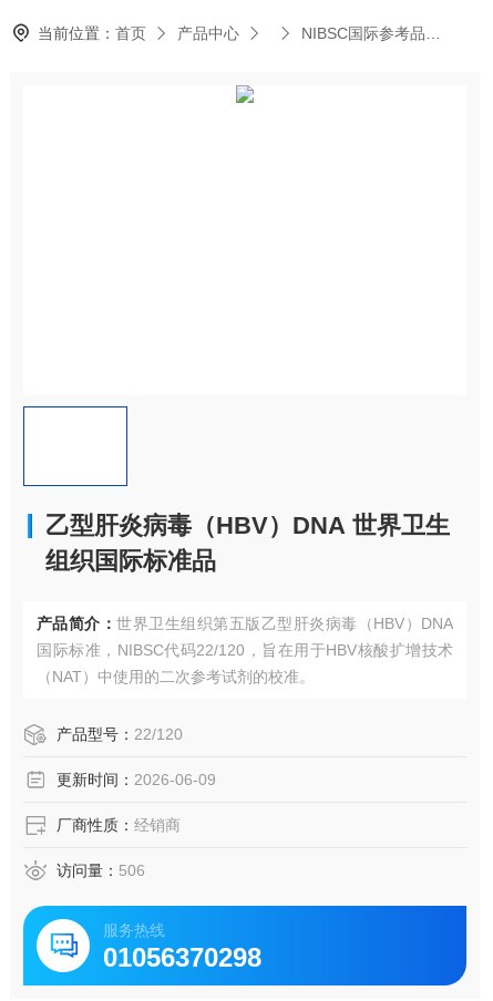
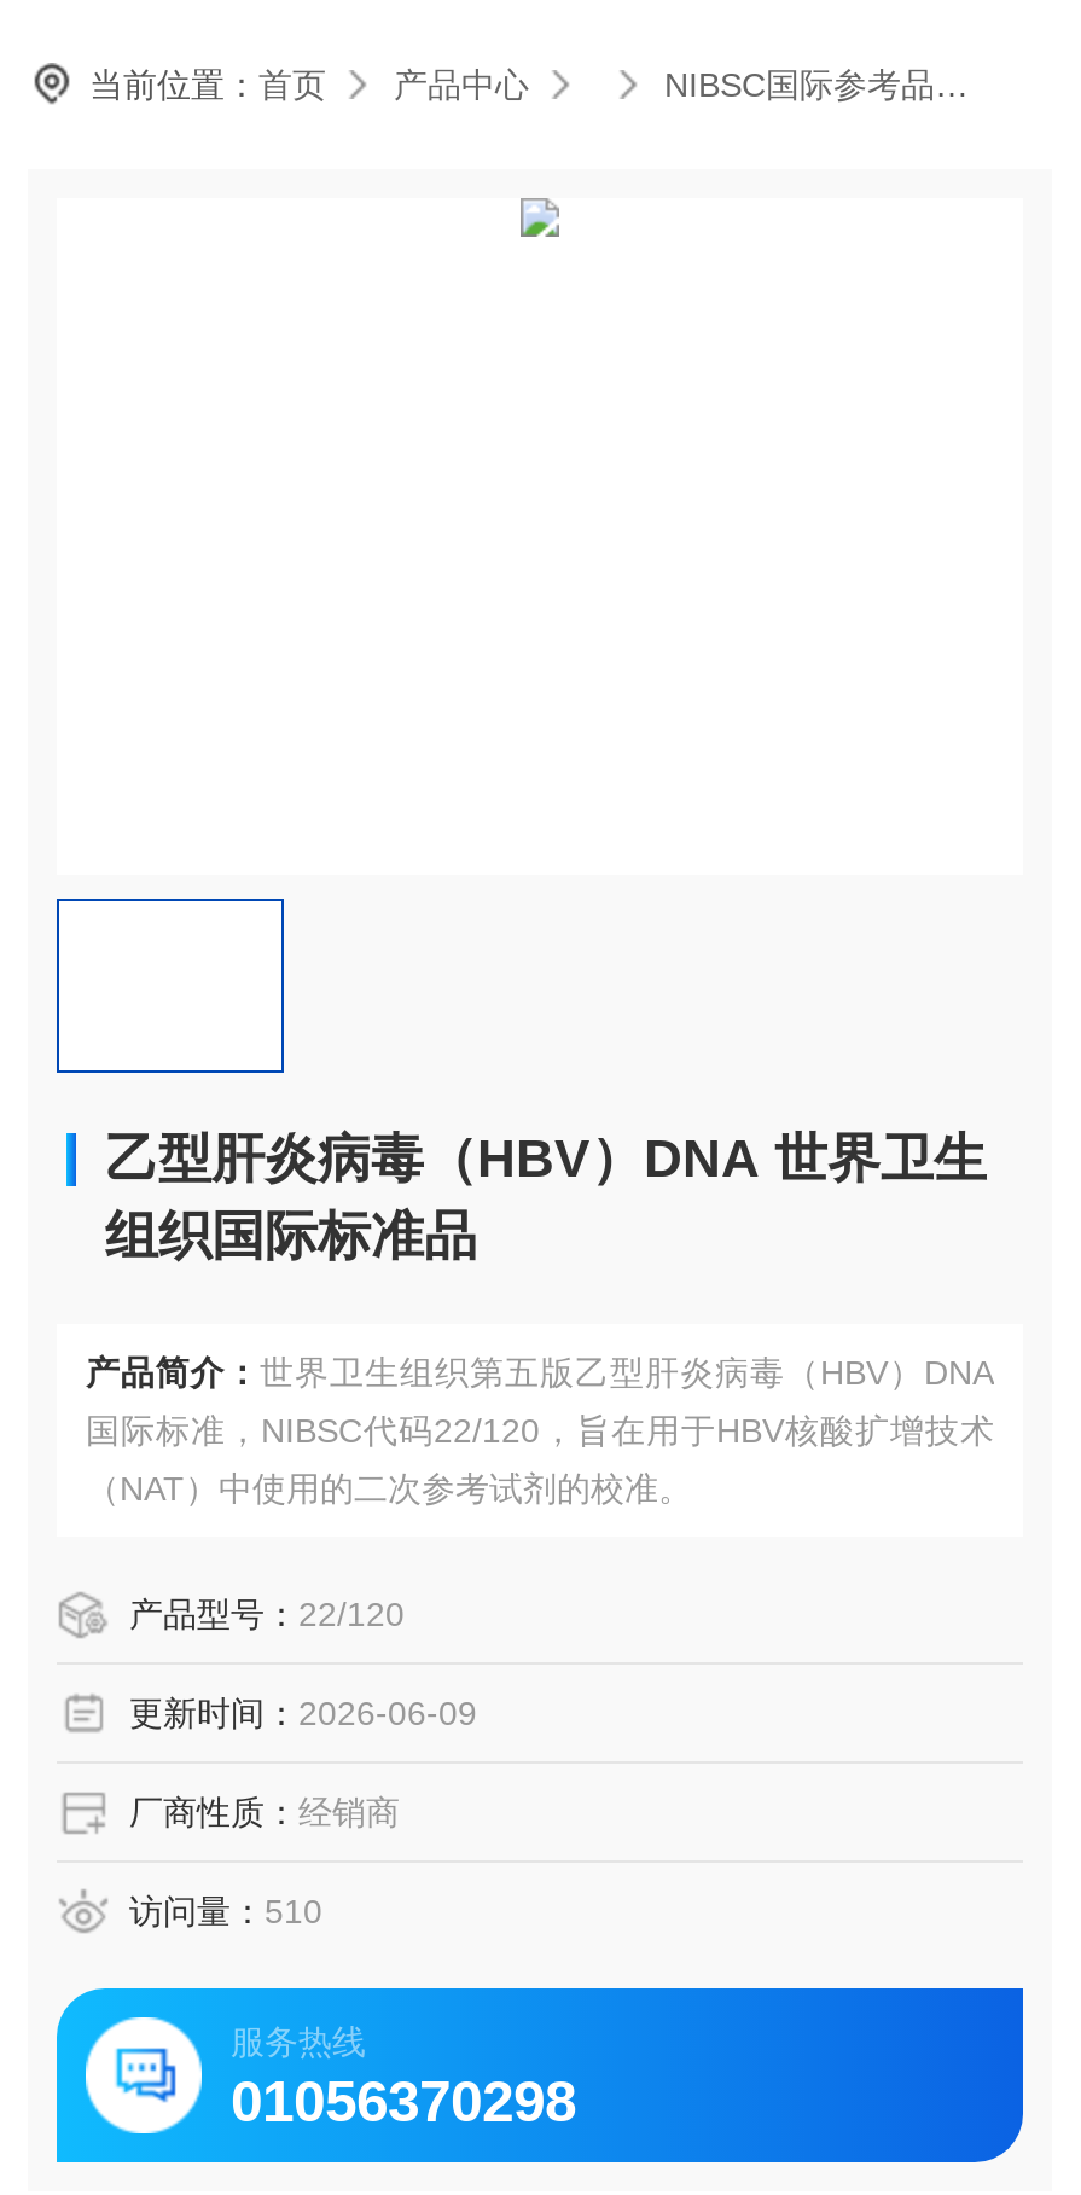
- 访问量：506
+ 访问量：510
